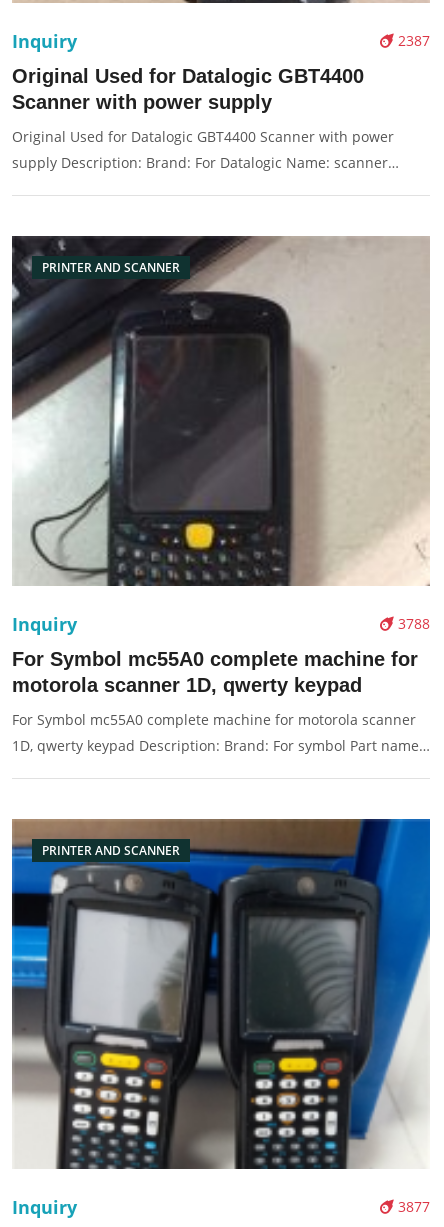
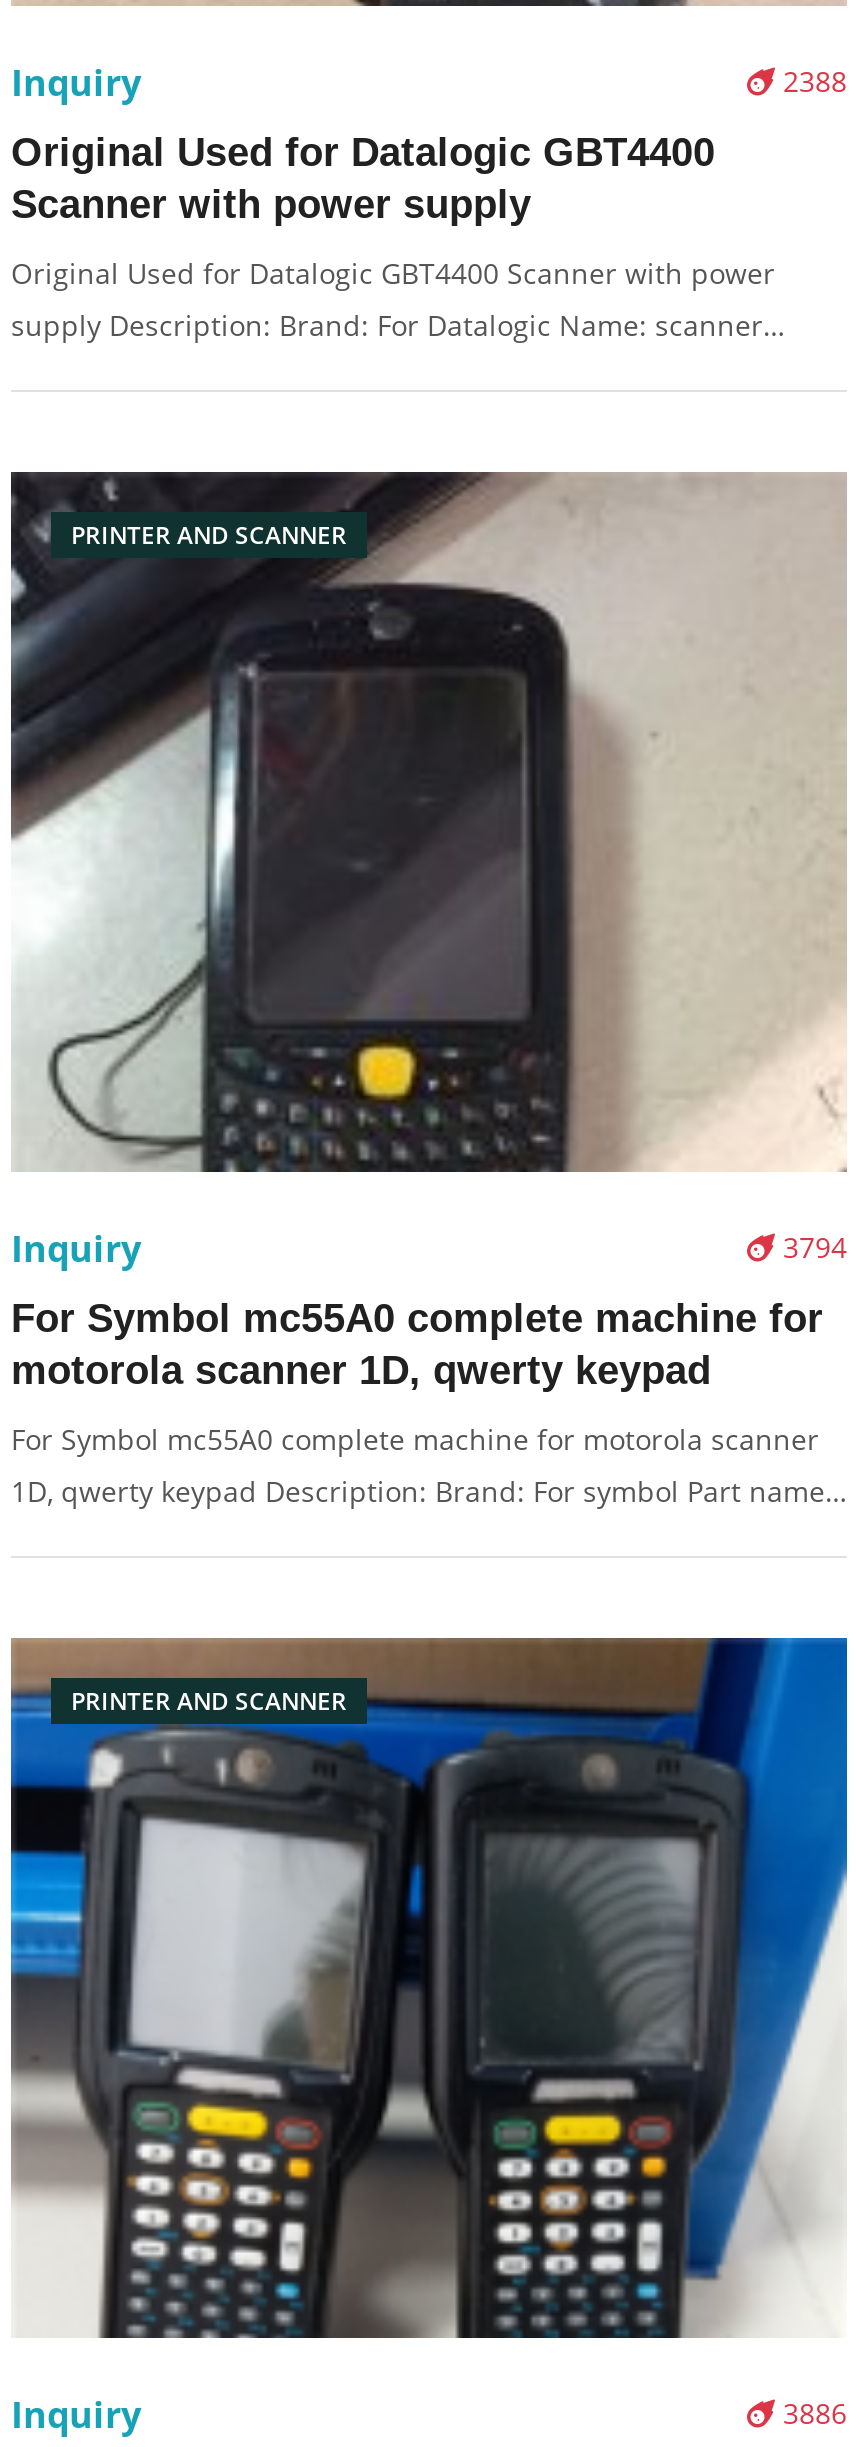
- 2387
+ 2388

- 3788
+ 3794

- 3877
+ 3886
